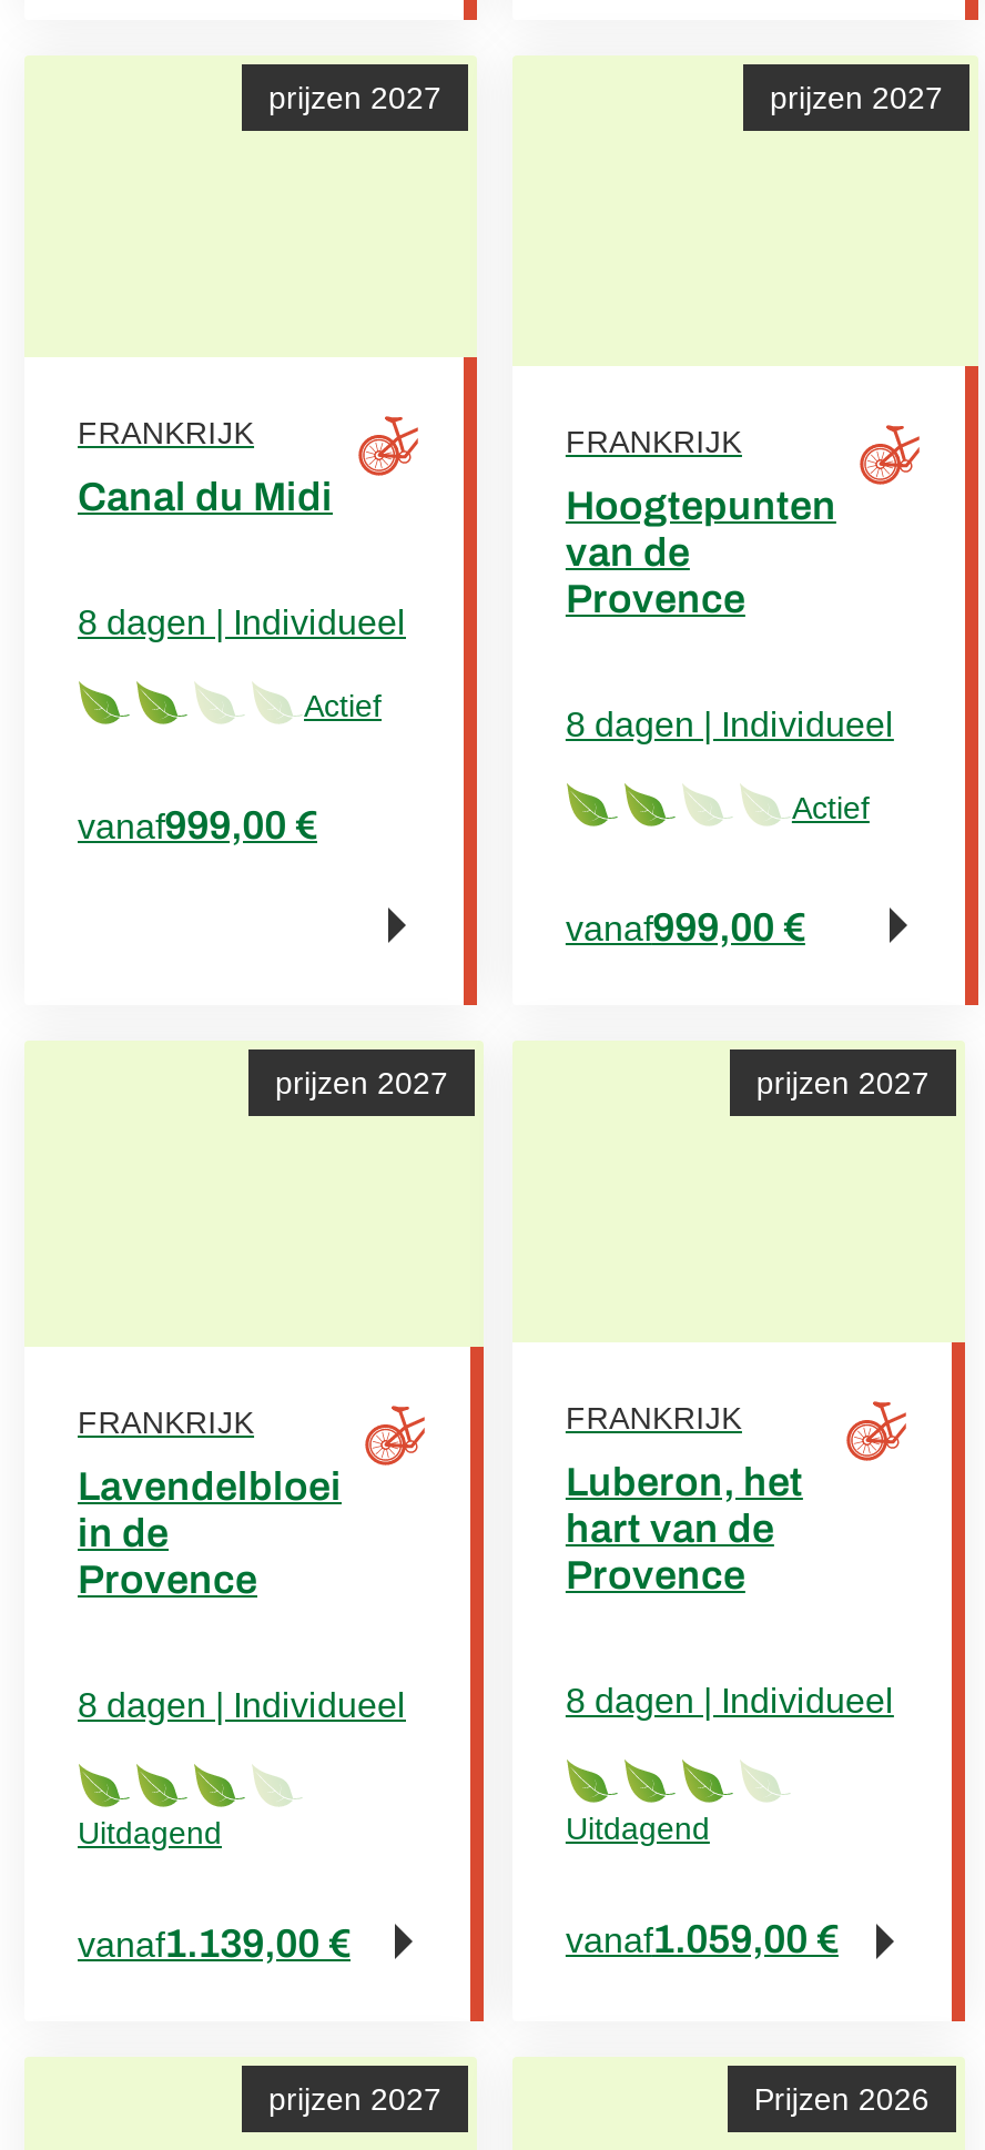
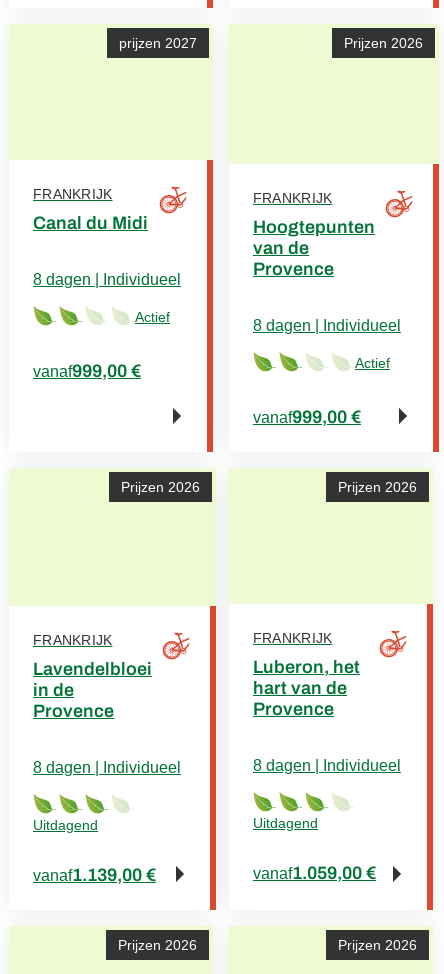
- prijzen 2027
+ Prijzen 2026

- prijzen 2027
+ Prijzen 2026

- prijzen 2027
+ Prijzen 2026

- prijzen 2027
+ Prijzen 2026
